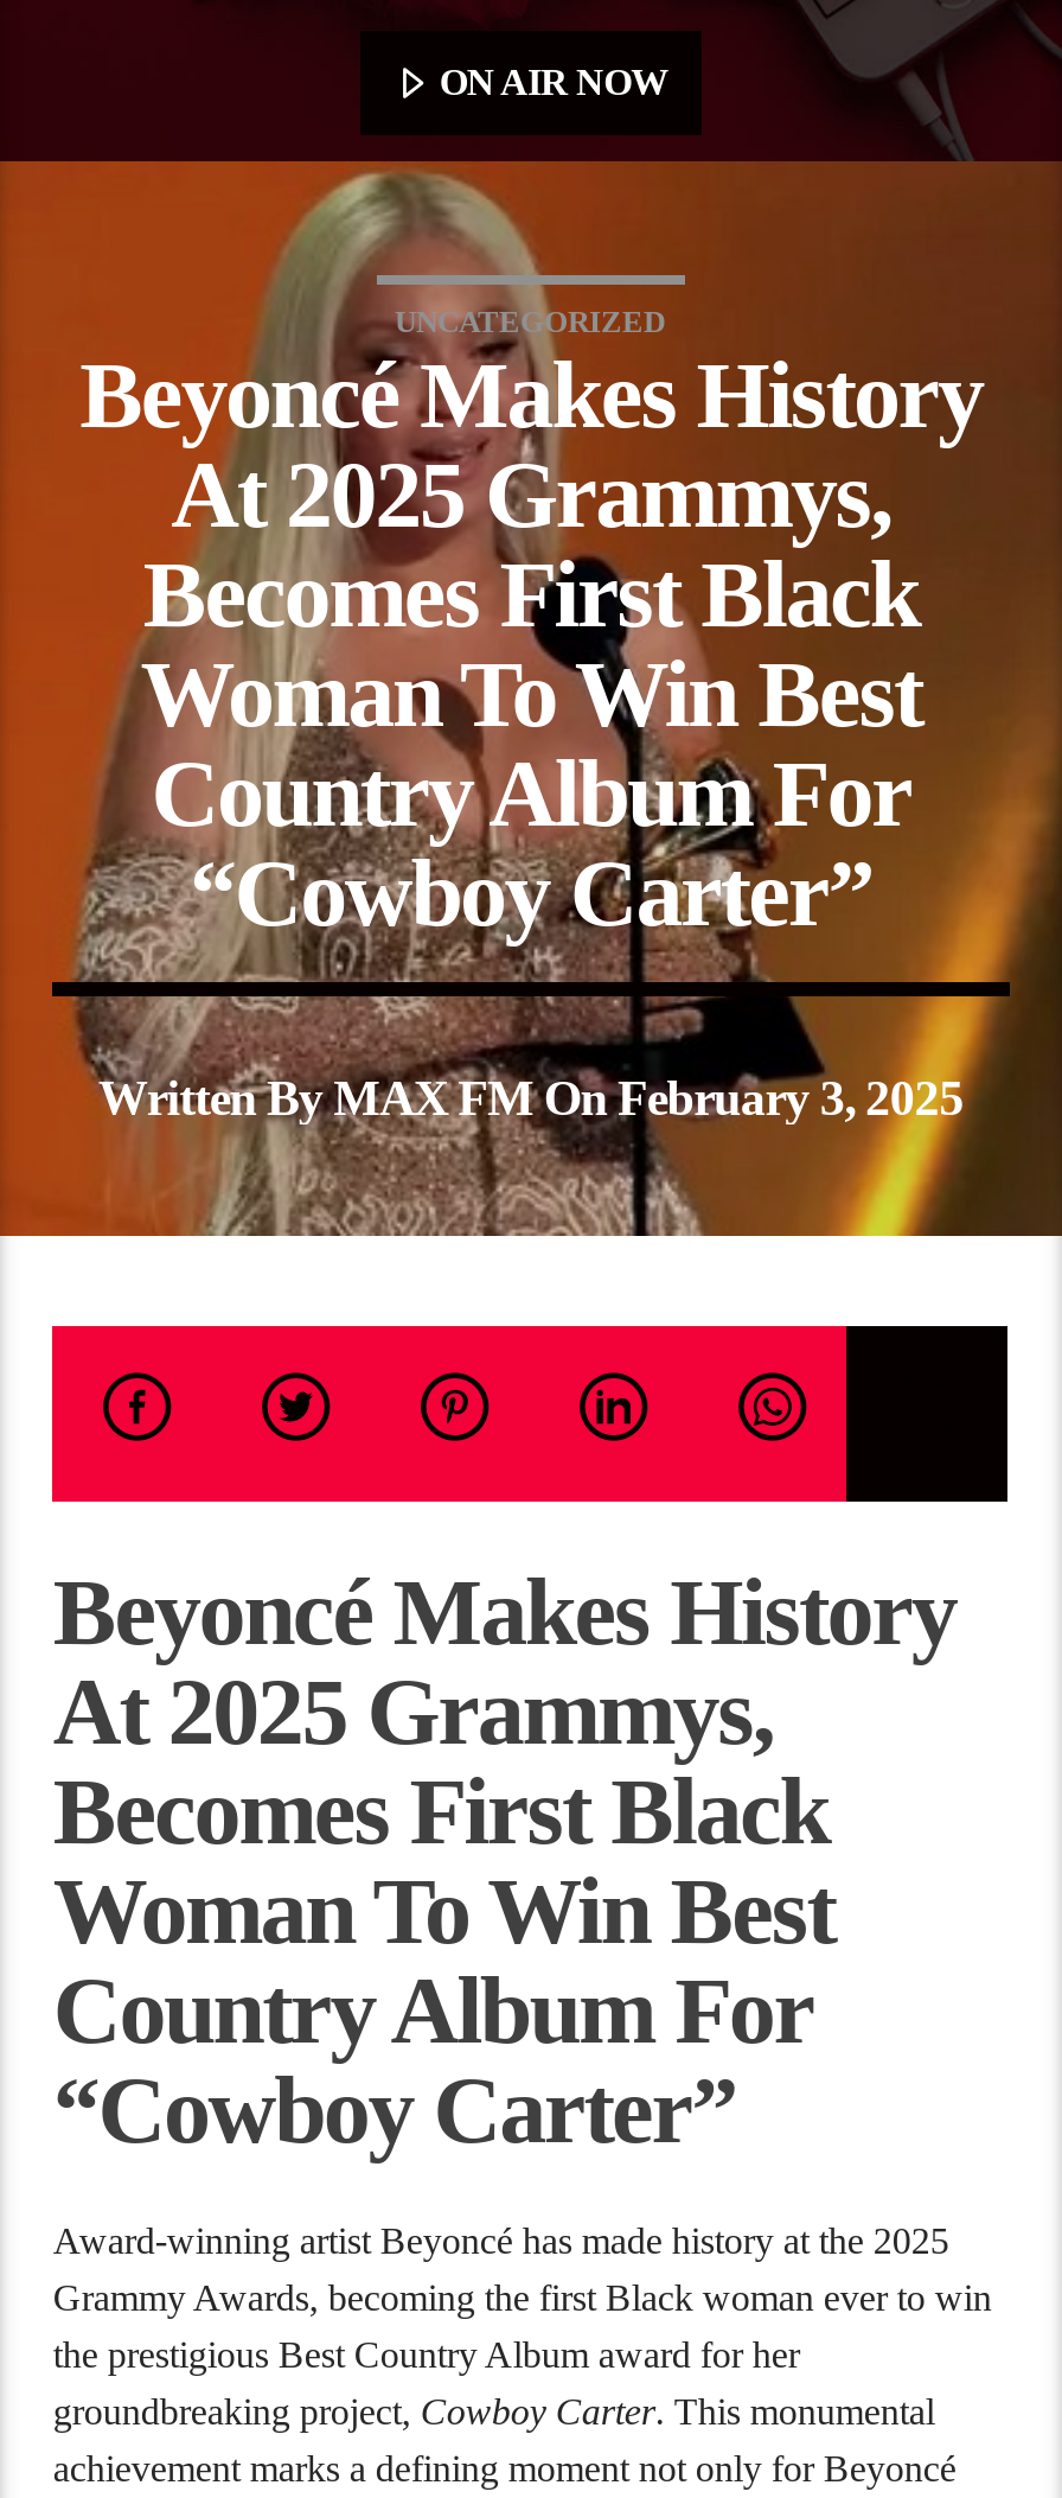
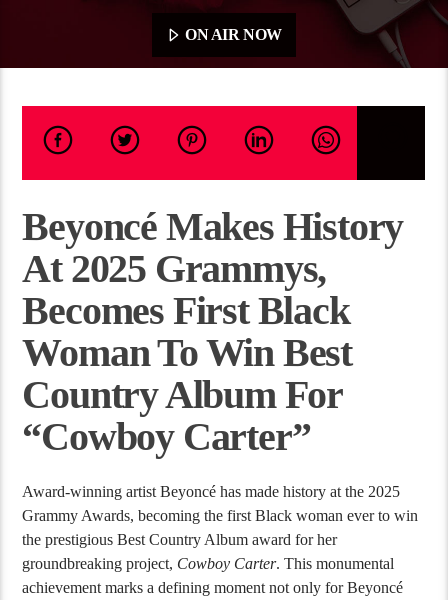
- [image]
- UNCATEGORIZED
- Beyoncé Makes History
- At 2025 Grammys,
- Becomes First Black
- Woman To Win Best
- Country Album For
- “Cowboy Carter”
- Written By MAX FM On February 3, 2025
